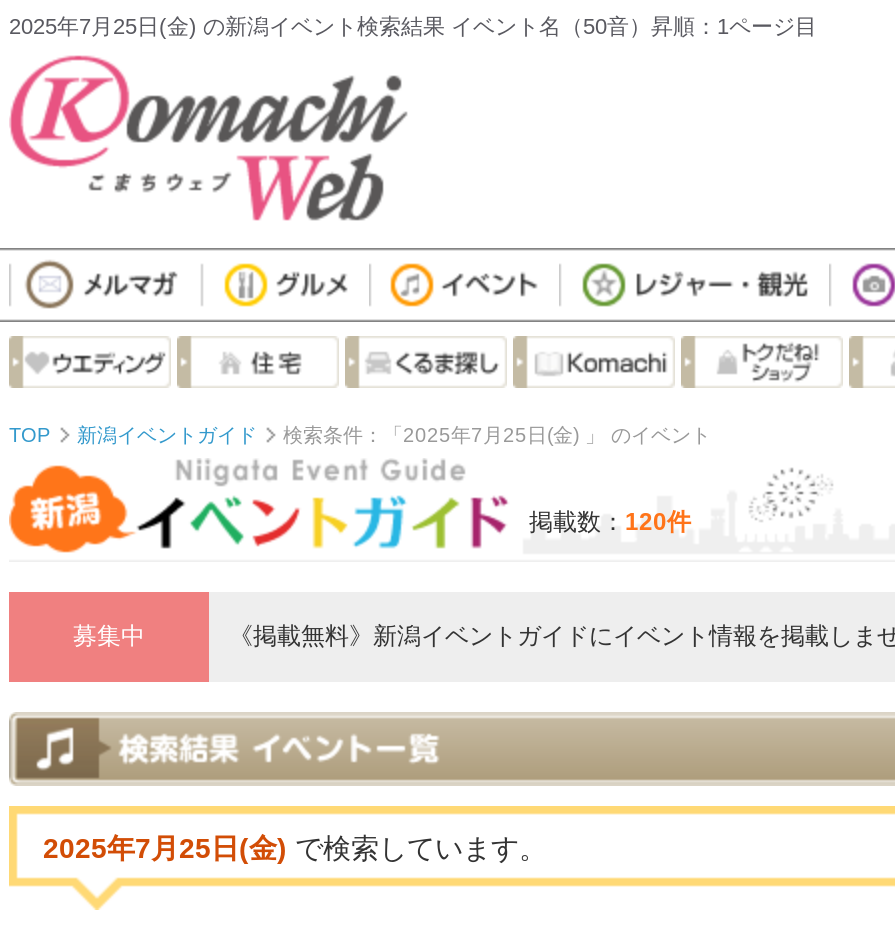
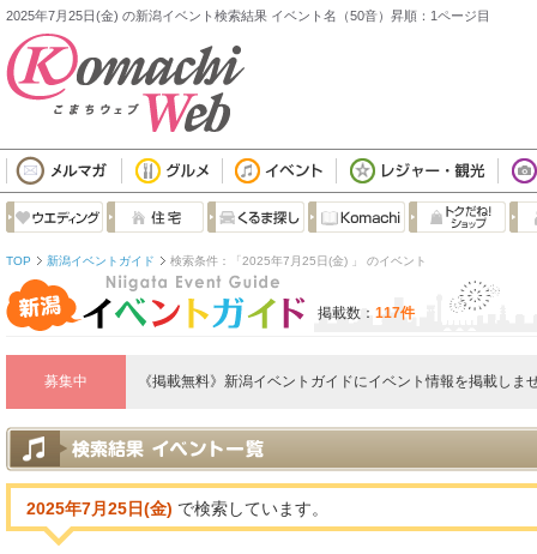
- 掲載数：120件
+ 掲載数：117件
